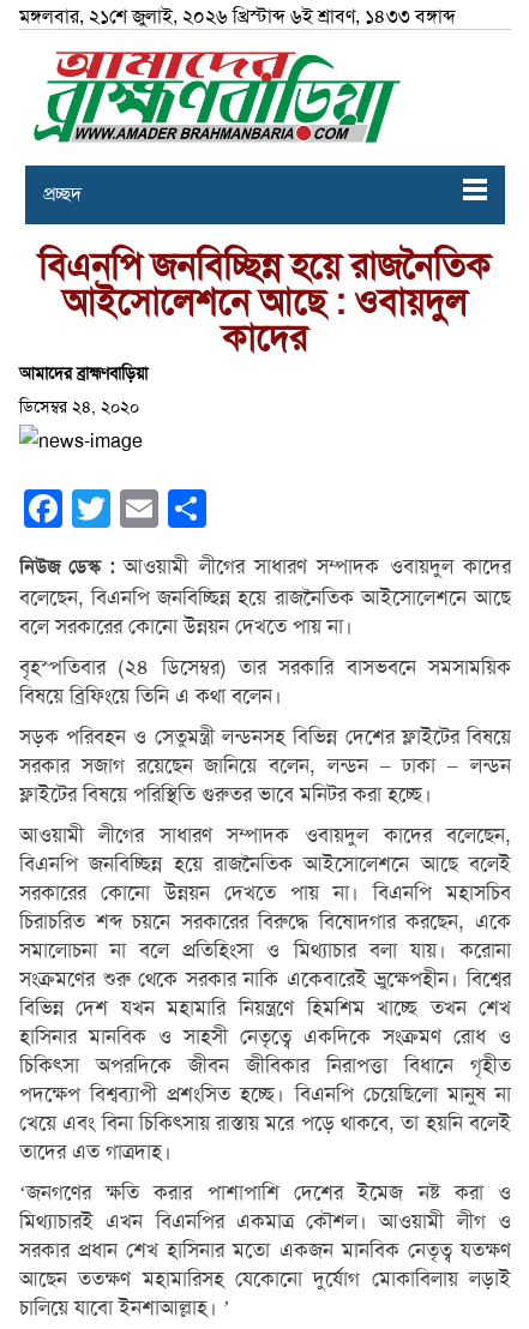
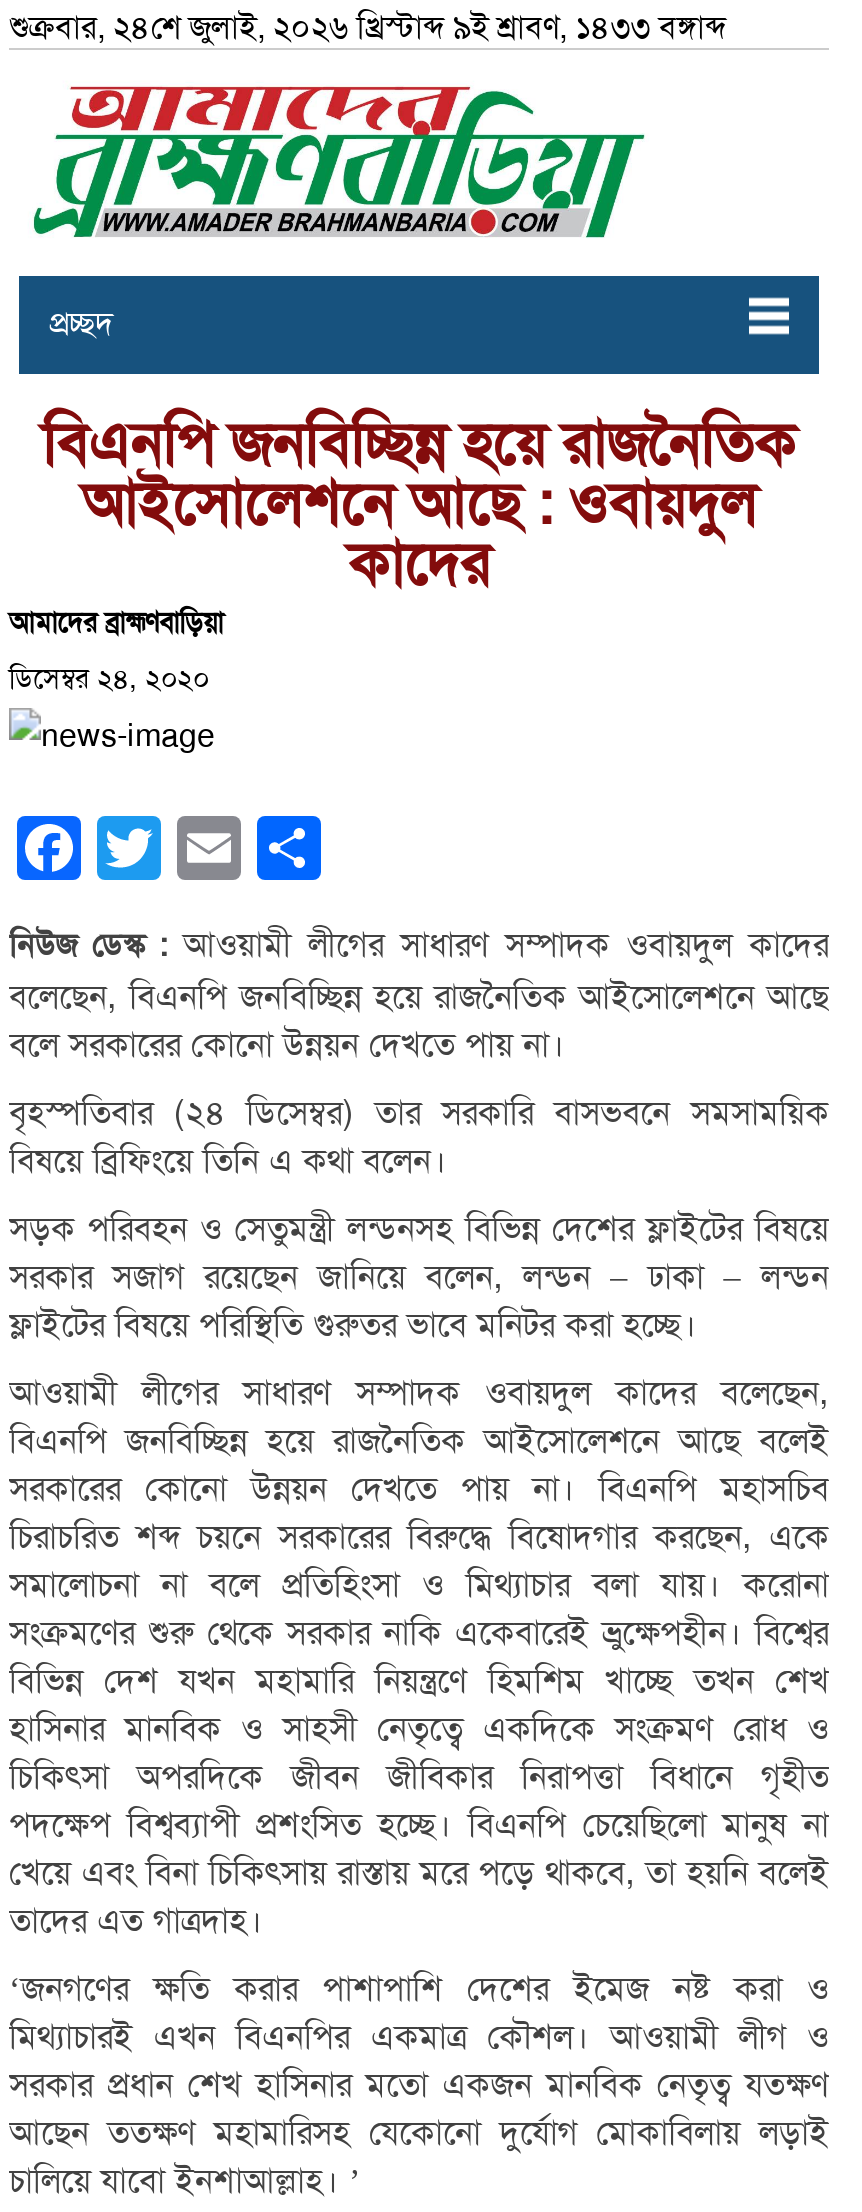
- মঙ্গলবার, ২১শে জুলাই, ২০২৬ খ্রিস্টাব্দ ৬ই শ্রাবণ, ১৪৩৩ বঙ্গাব্দ
+ শুক্রবার, ২৪শে জুলাই, ২০২৬ খ্রিস্টাব্দ ৯ই শ্রাবণ, ১৪৩৩ বঙ্গাব্দ
